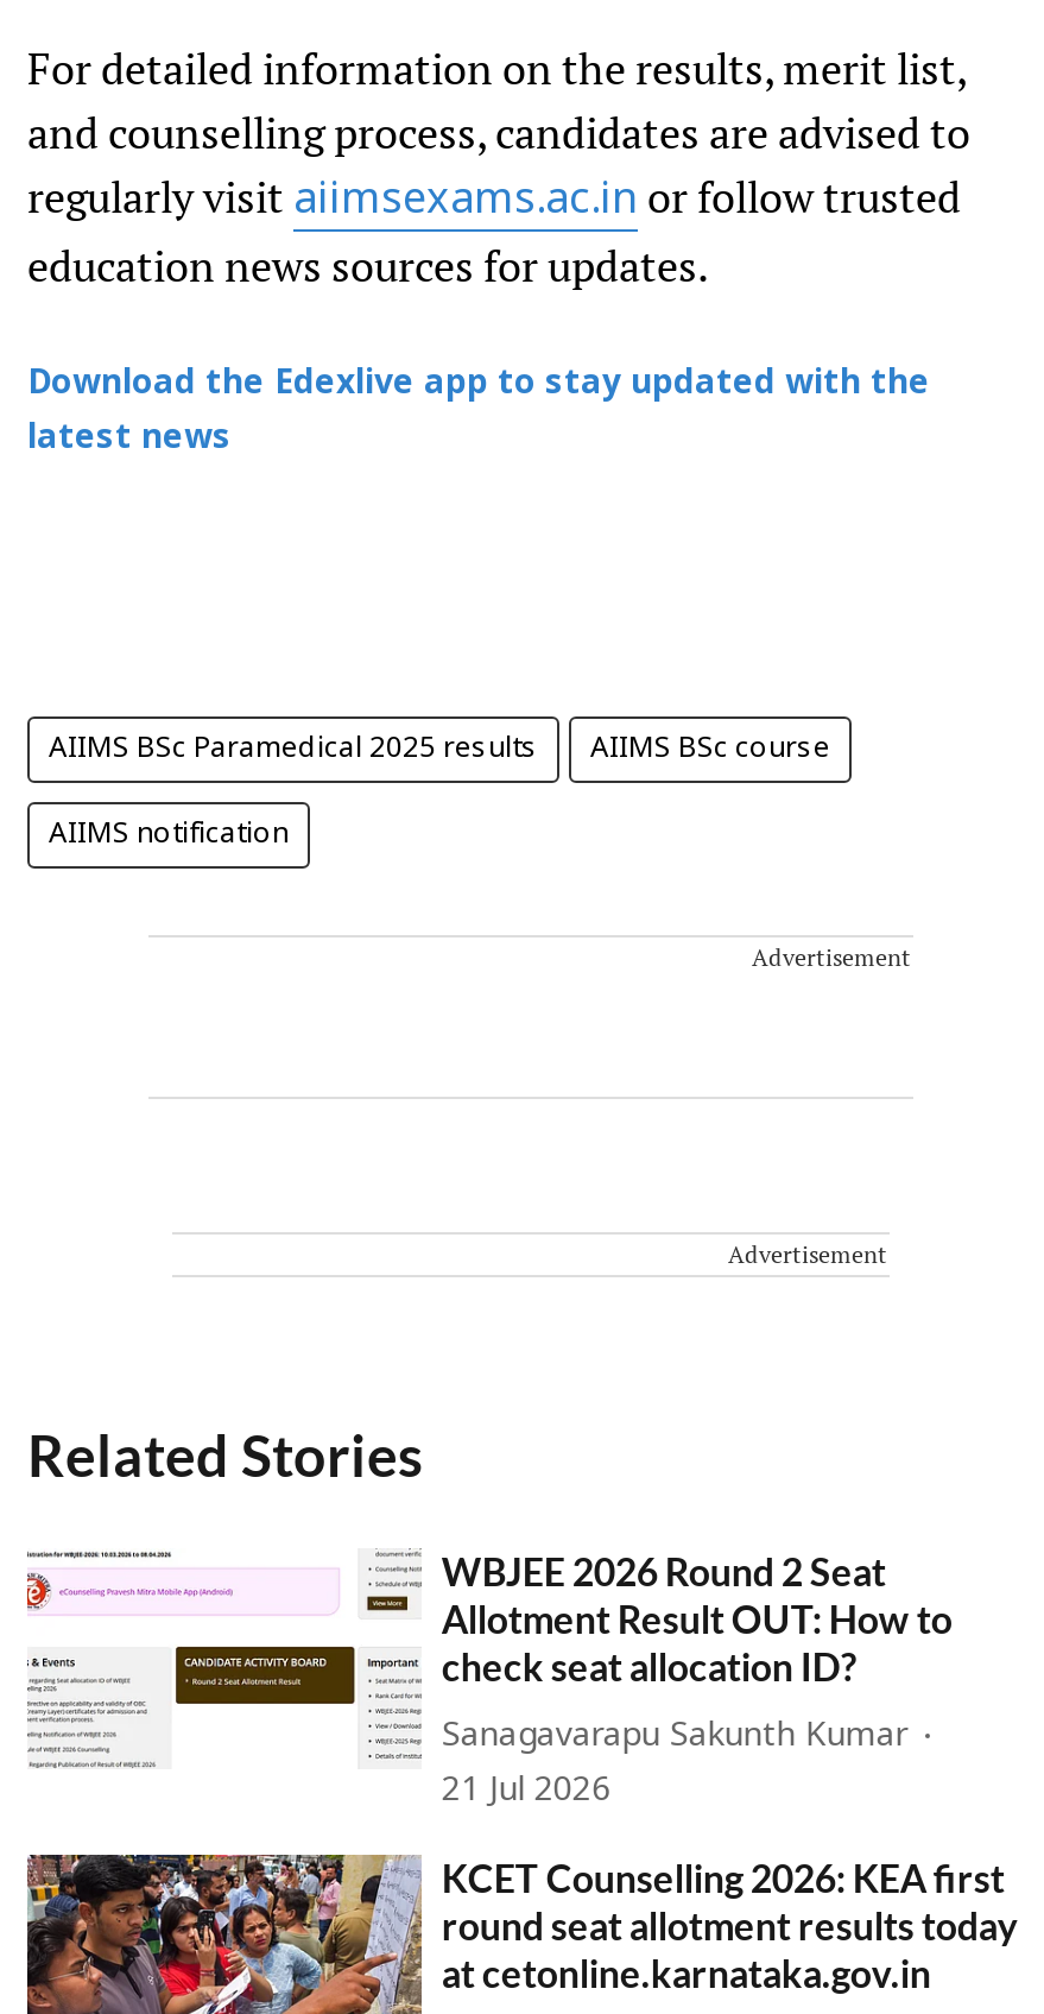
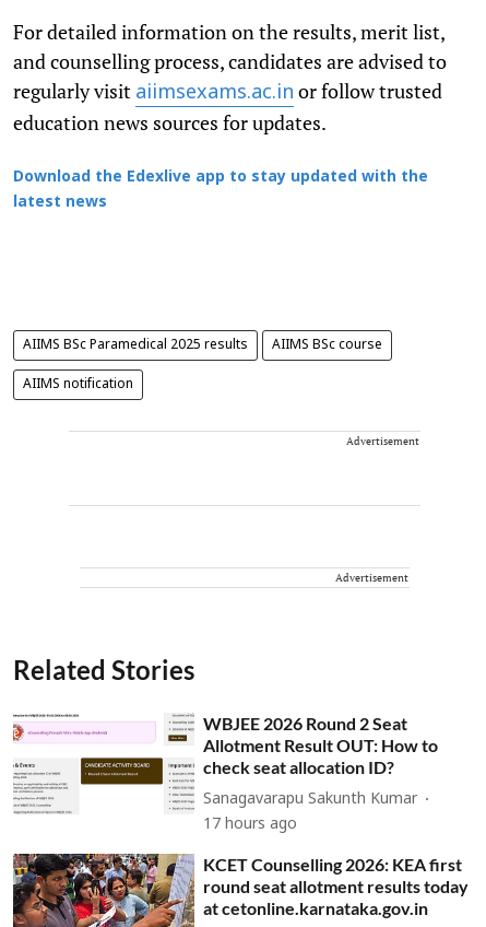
- 21 Jul 2026
+ 17 hours ago
